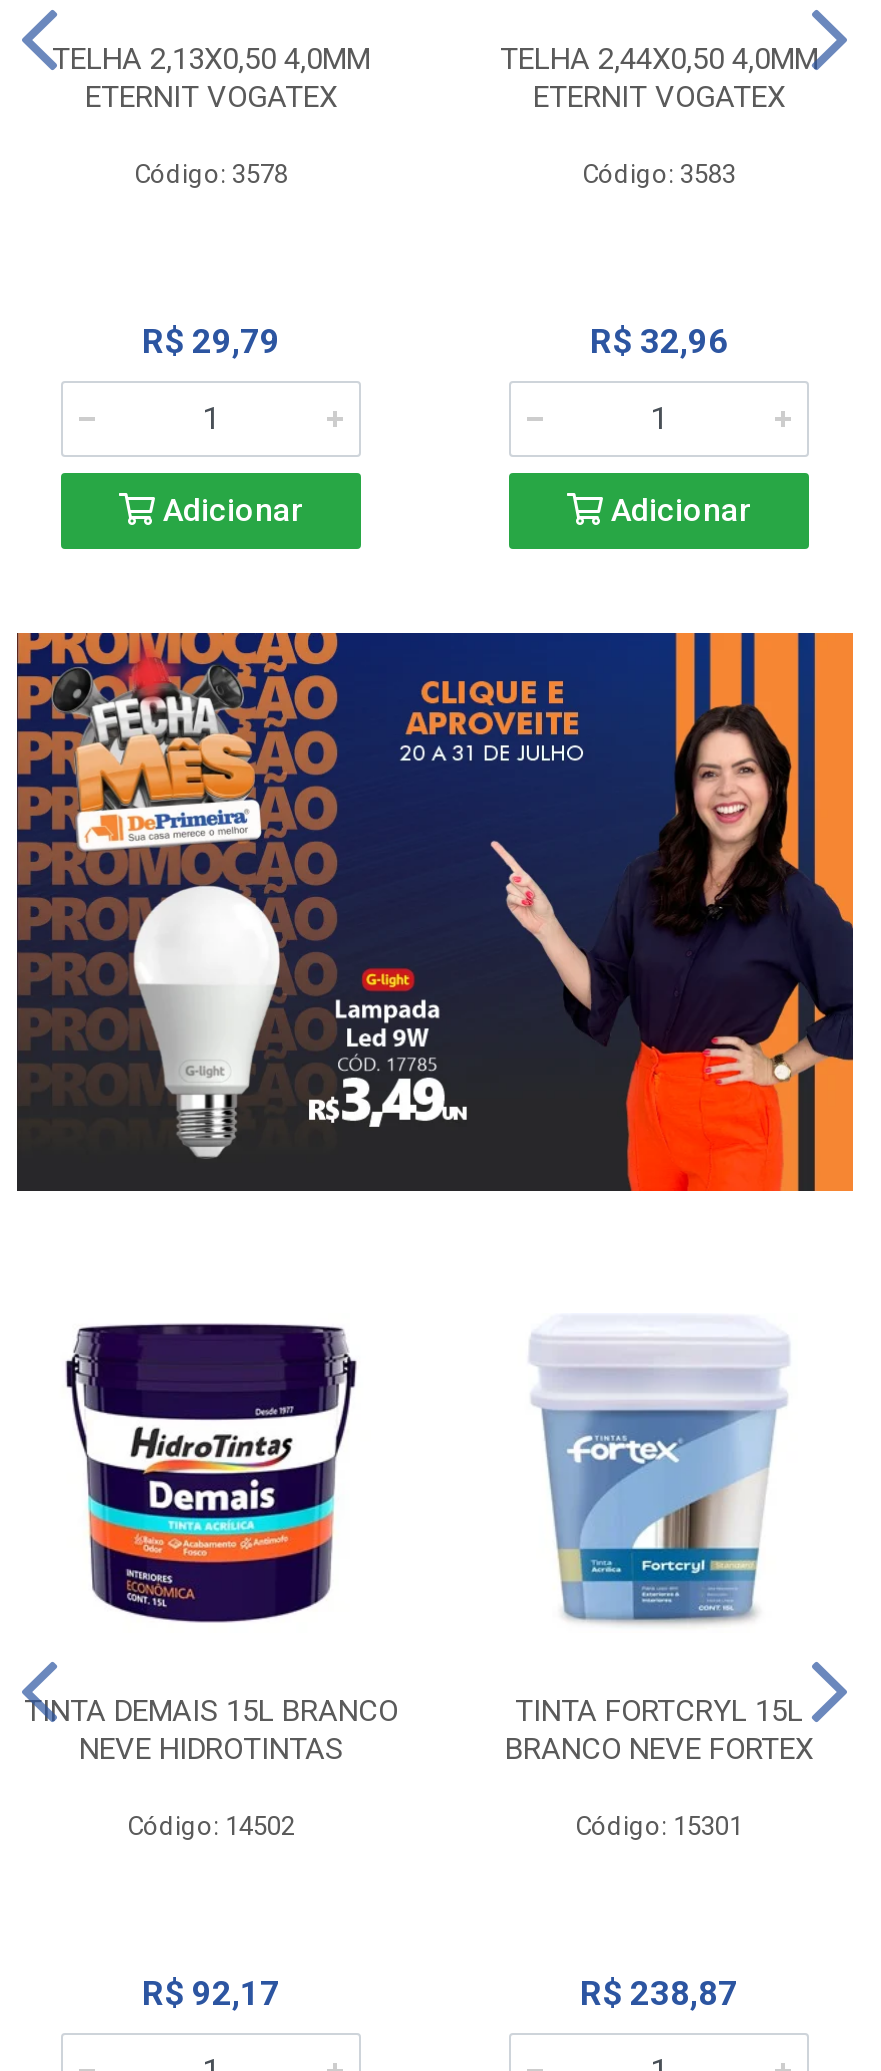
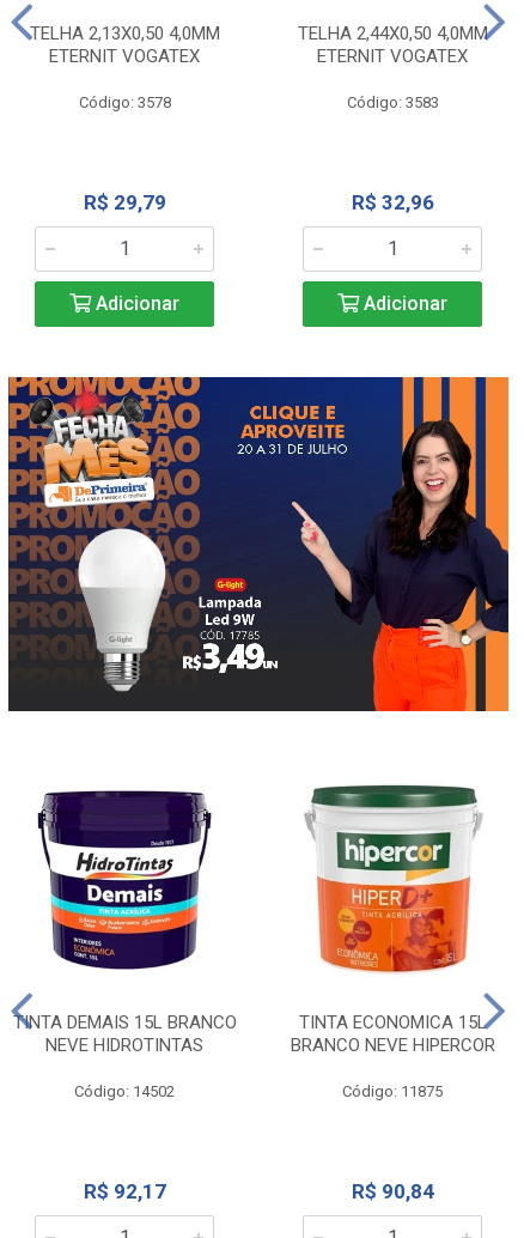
- [image]
- TINTA FORTCRYL 15L
+ [image]
+ TINTA ECONOMICA 15L

- BRANCO NEVE FORTEX
+ BRANCO NEVE HIPERCOR

- Código: 15301
+ Código: 11875

- R$ 238,87
+ R$ 90,84
